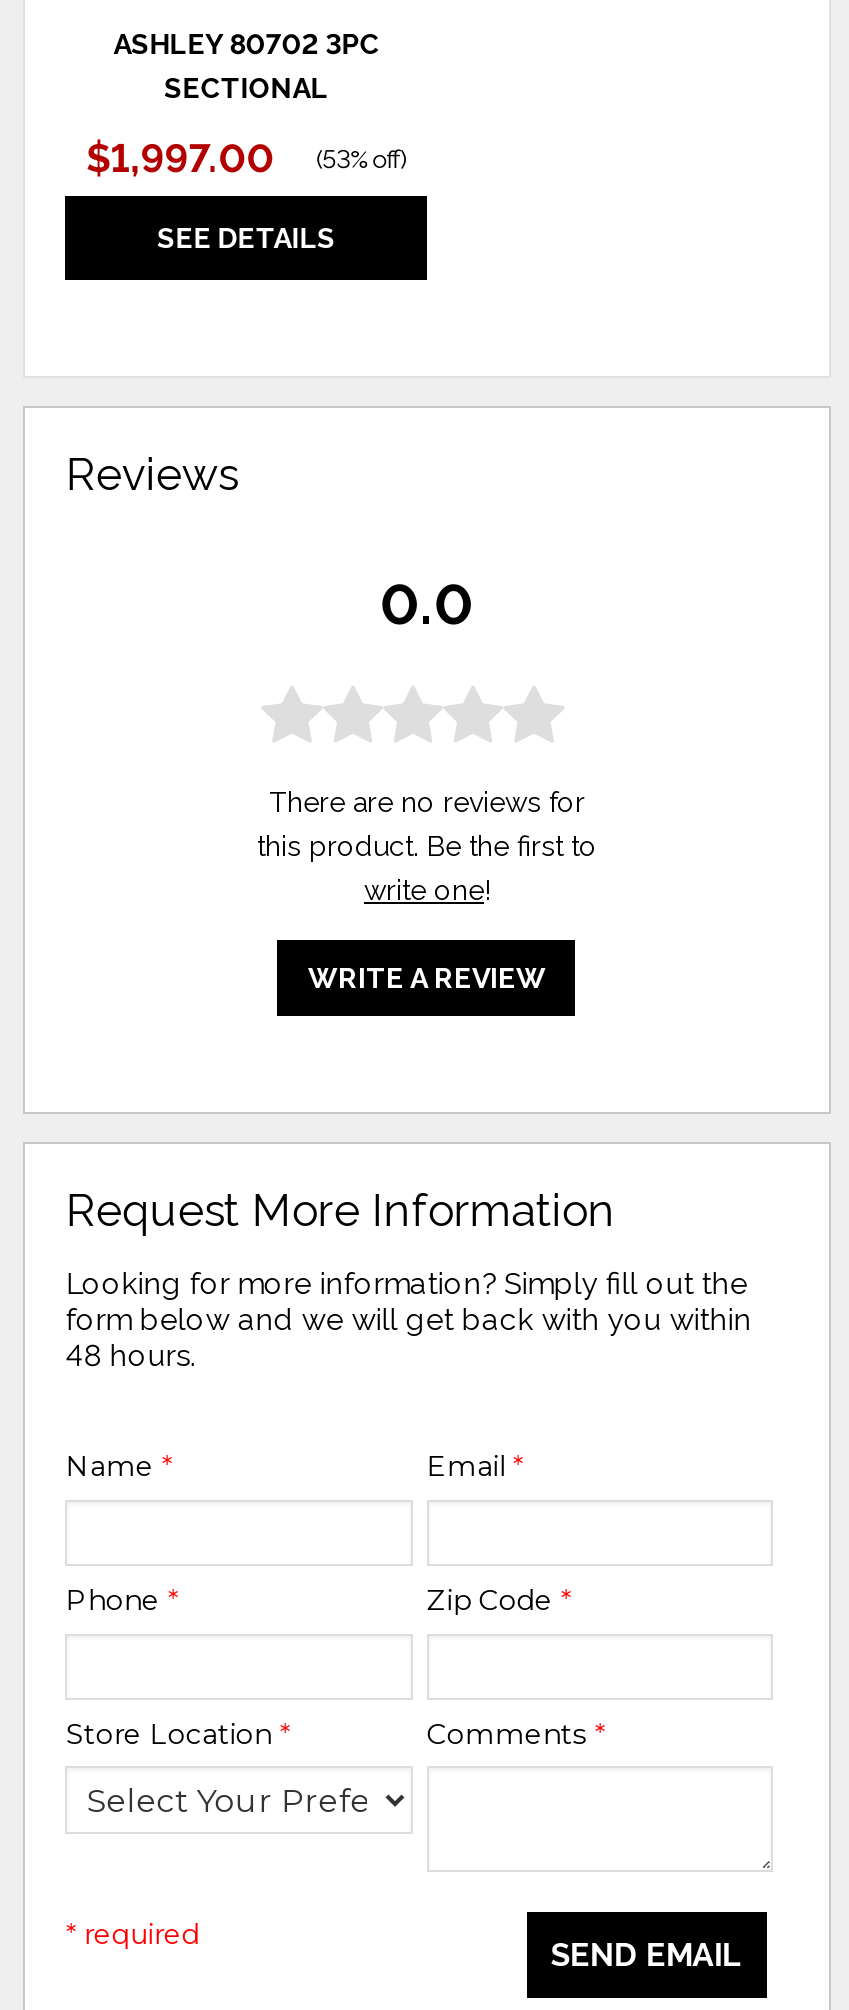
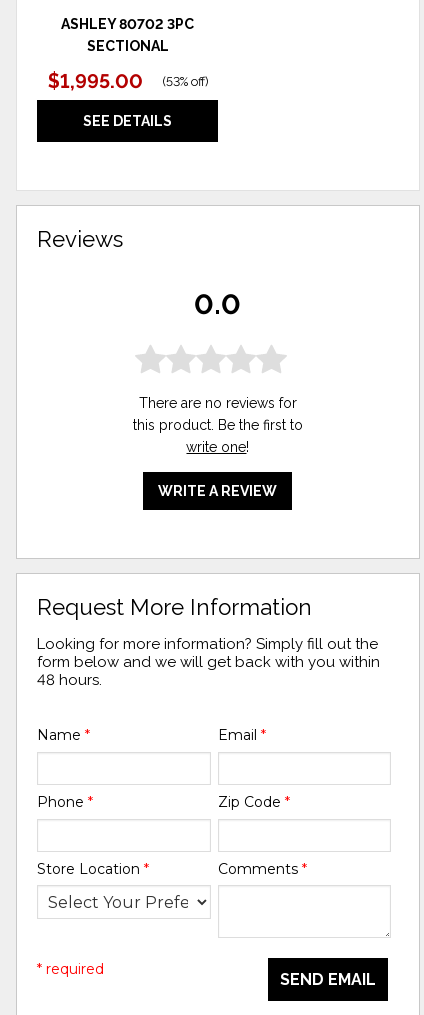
- $1,997.00 (53% off)
+ $1,995.00 (53% off)
